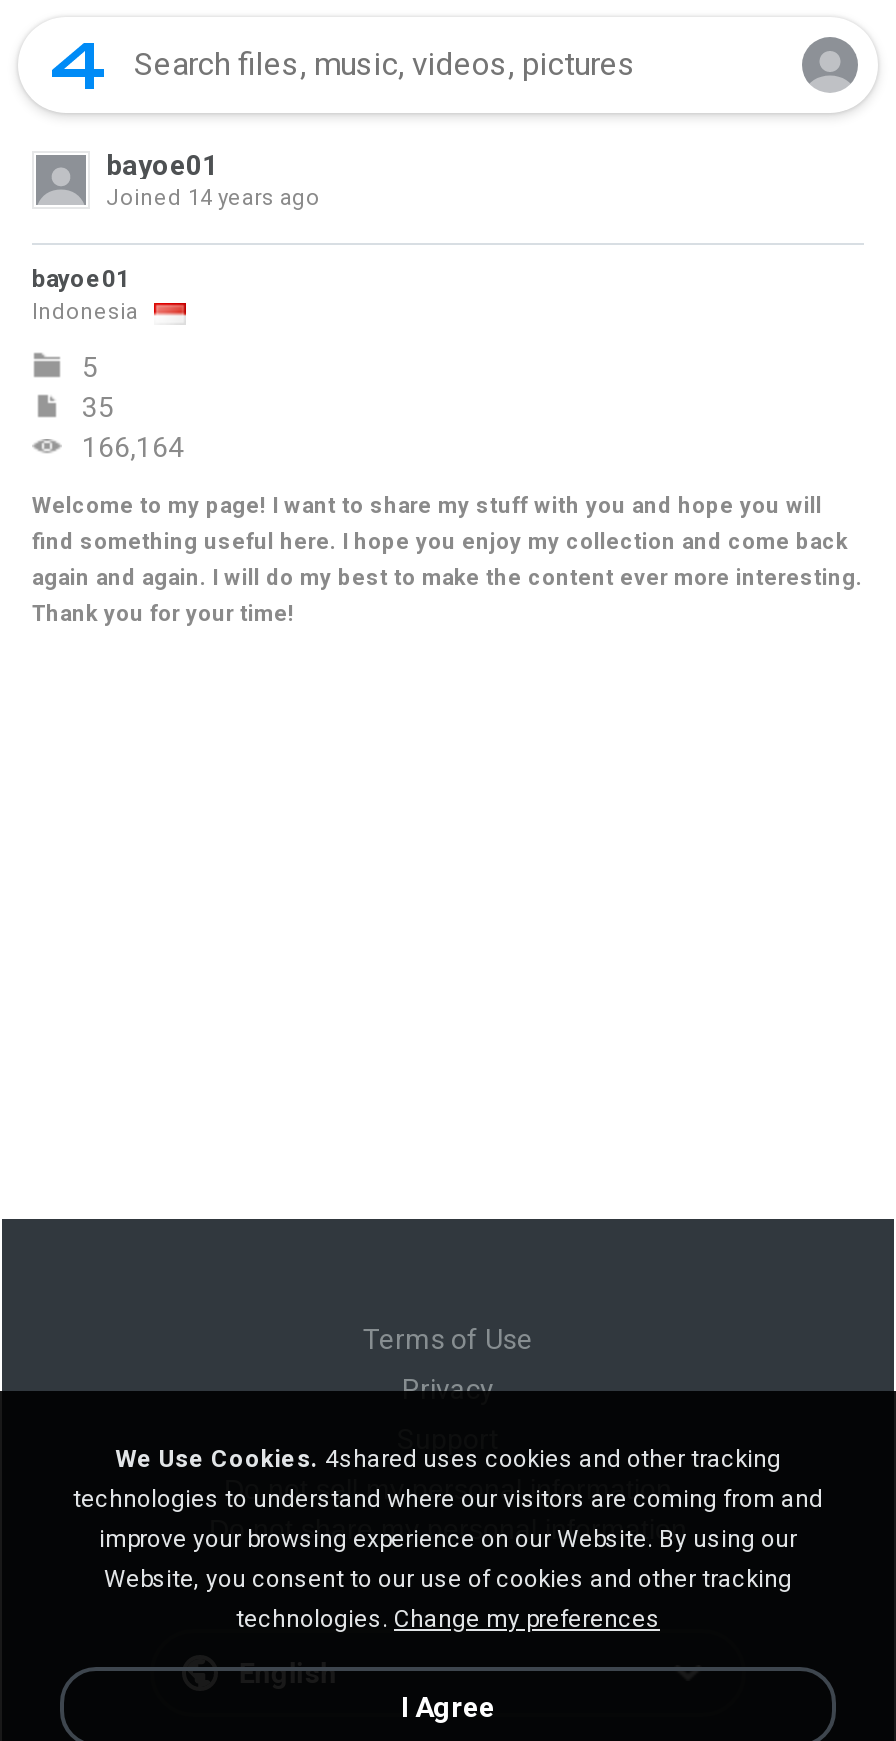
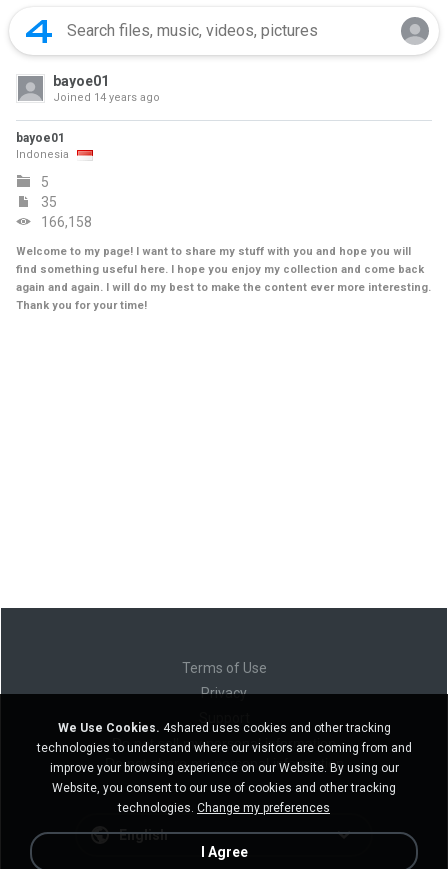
- 166,164
+ 166,158
